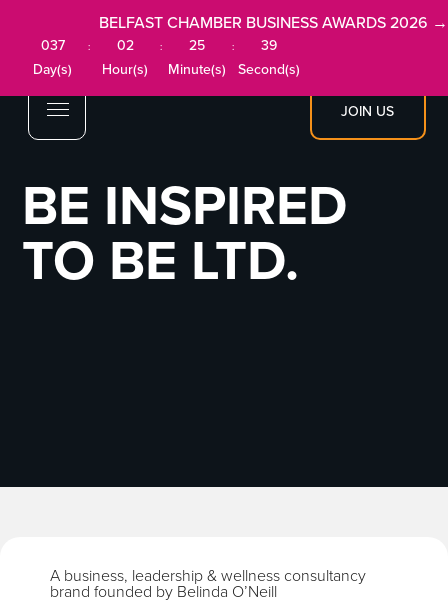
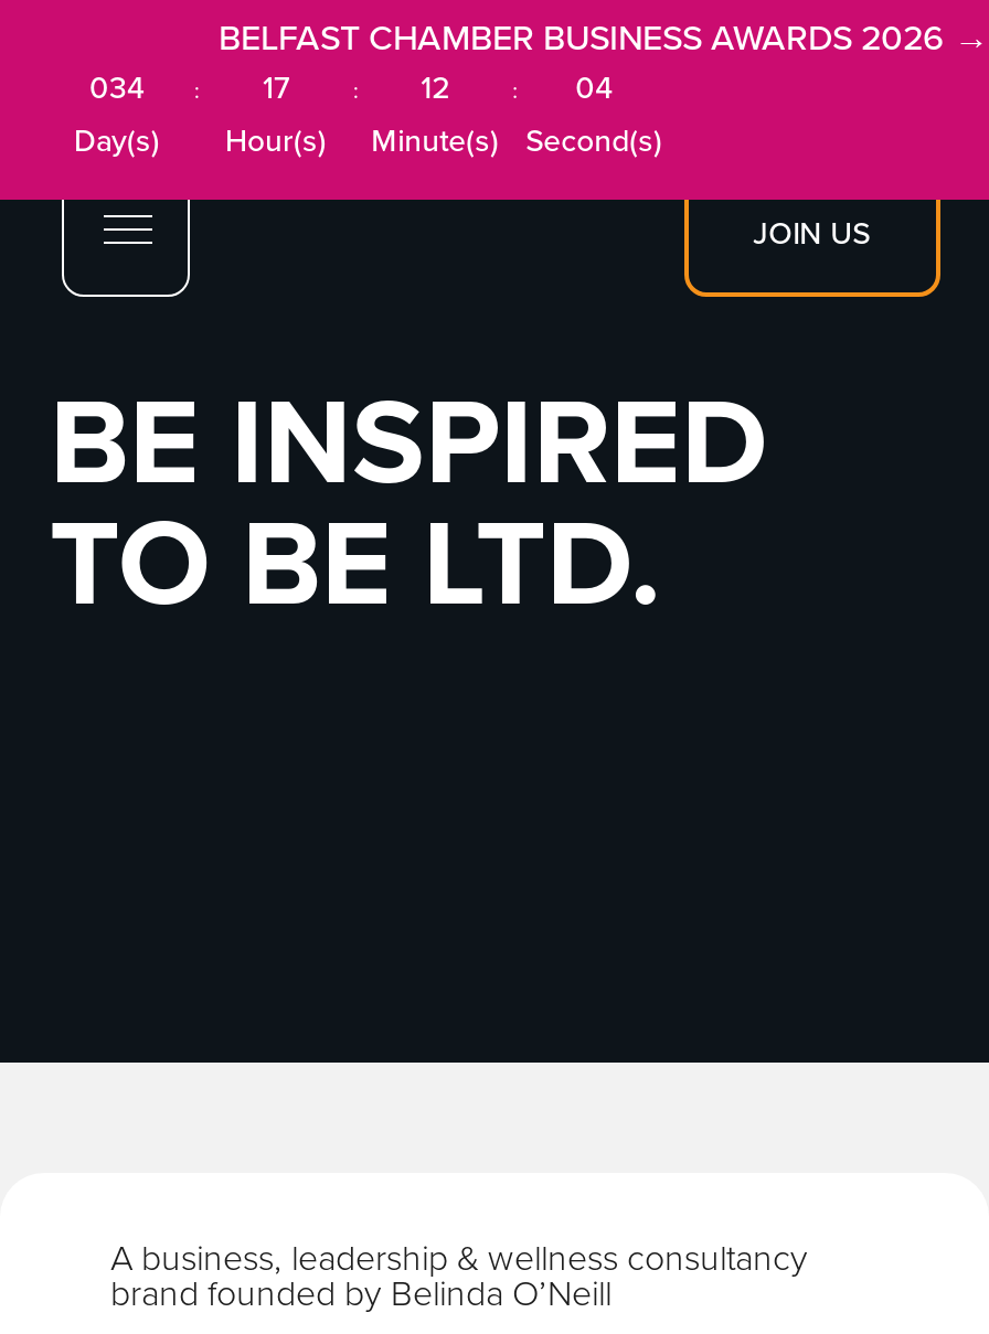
- 037
+ 034

- 02
+ 17

- 25
+ 12

- 39
+ 04
